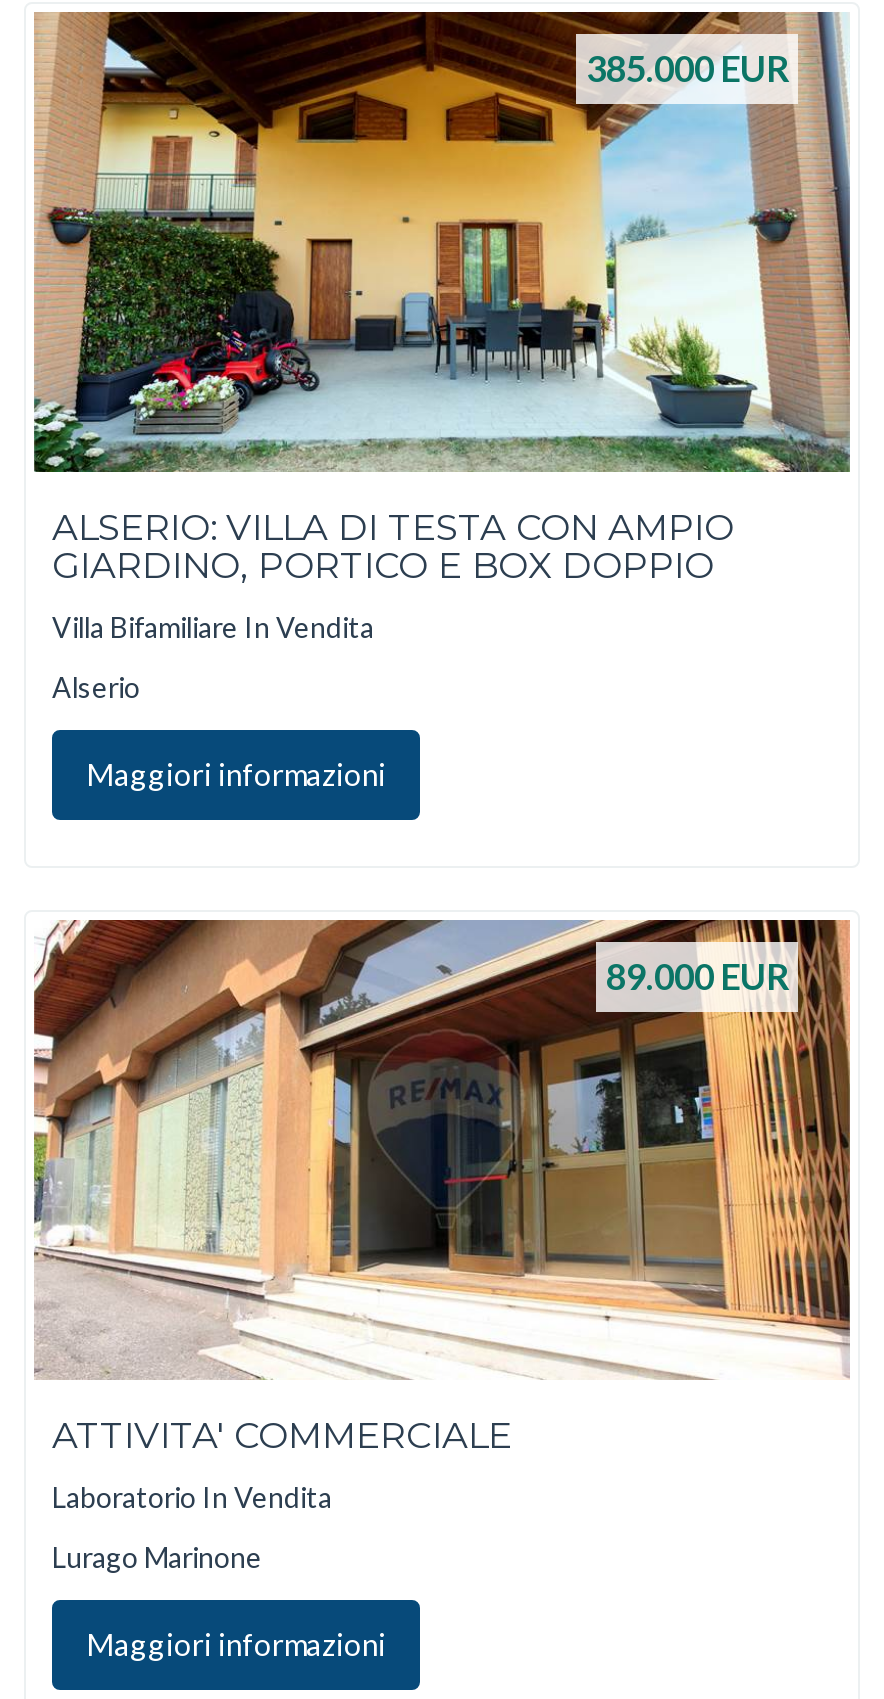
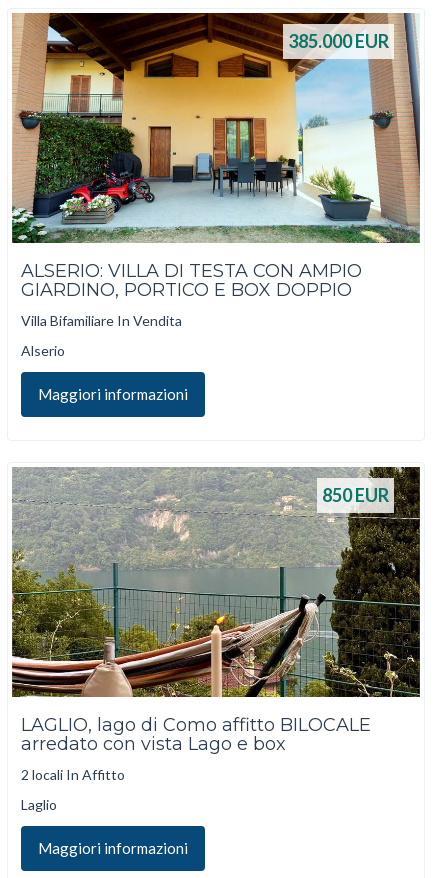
- [image]
- 89.000 EUR
+ [image]
+ 850 EUR

- ATTIVITA' COMMERCIALE
+ LAGLIO, lago di Como affitto BILOCALE
+ arredato con vista Lago e box

- Laboratorio In Vendita
+ 2 locali In Affitto

- Lurago Marinone
+ Laglio
